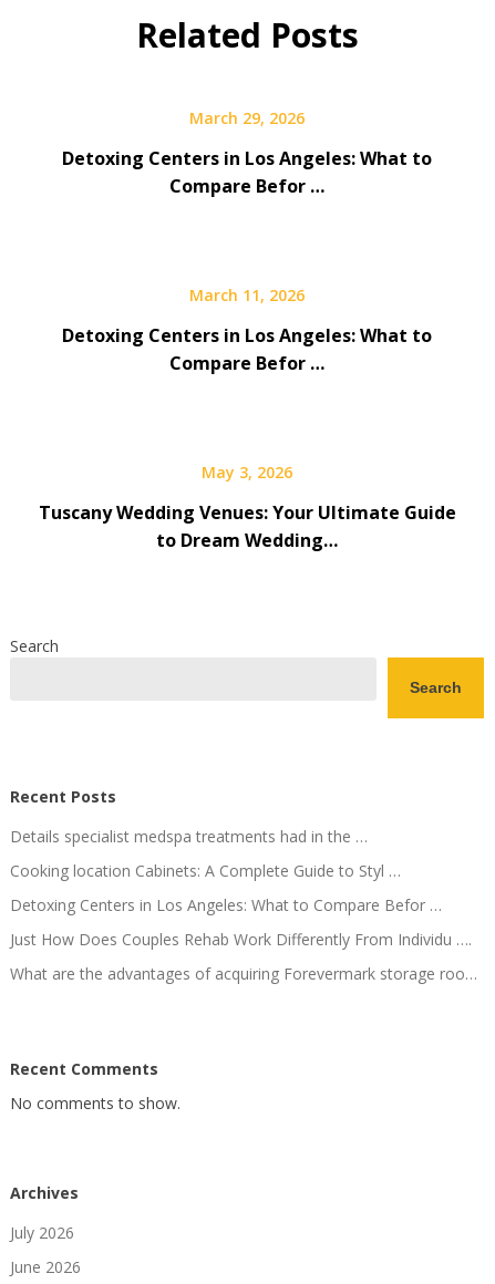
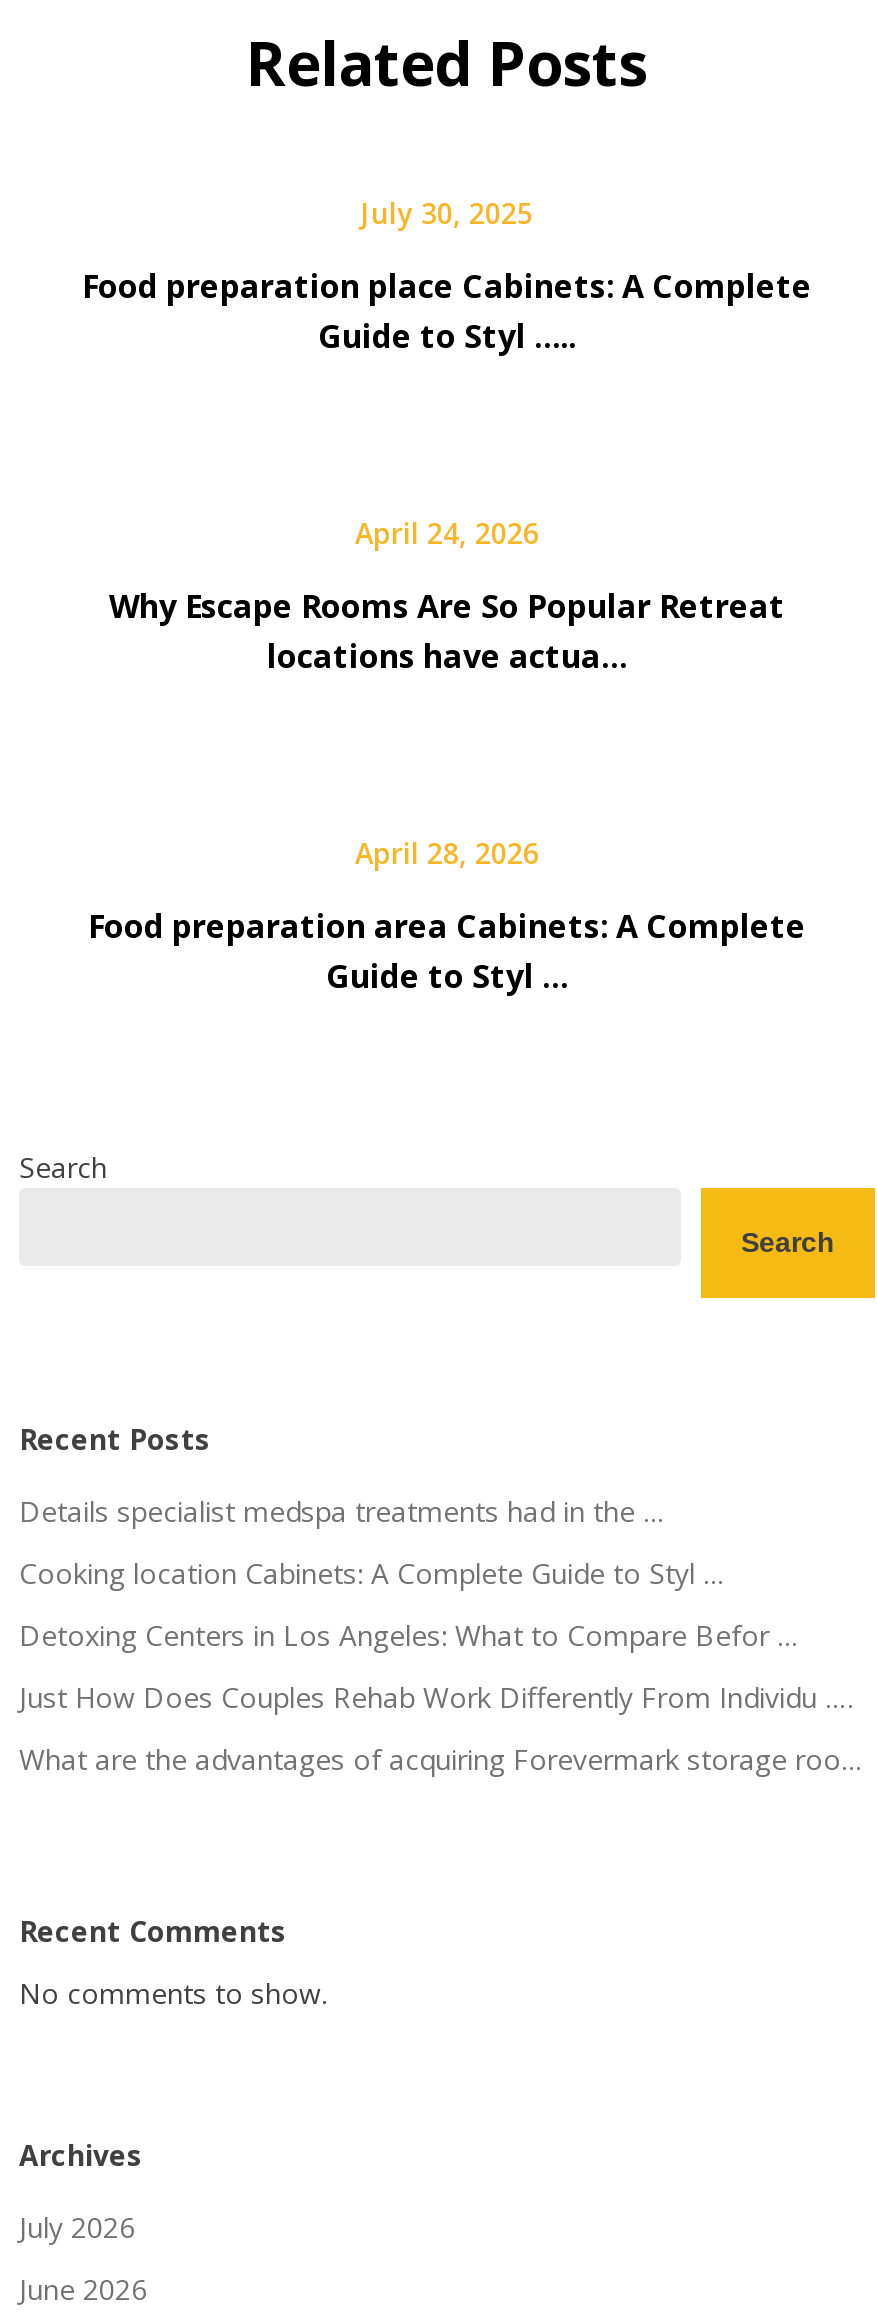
- March 29, 2026
+ July 30, 2025

- Detoxing Centers in Los Angeles: What to
- Compare Befor …
+ Food preparation place Cabinets: A Complete
+ Guide to Styl …..

- March 11, 2026
+ April 24, 2026

- Detoxing Centers in Los Angeles: What to
- Compare Befor …
+ Why Escape Rooms Are So Popular Retreat
+ locations have actua…

- May 3, 2026
+ April 28, 2026

- Tuscany Wedding Venues: Your Ultimate Guide
- to Dream Wedding…
+ Food preparation area Cabinets: A Complete
+ Guide to Styl …
